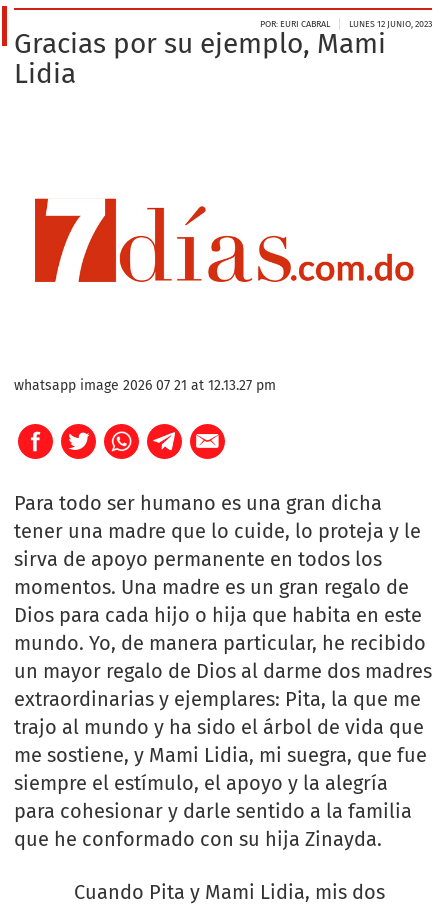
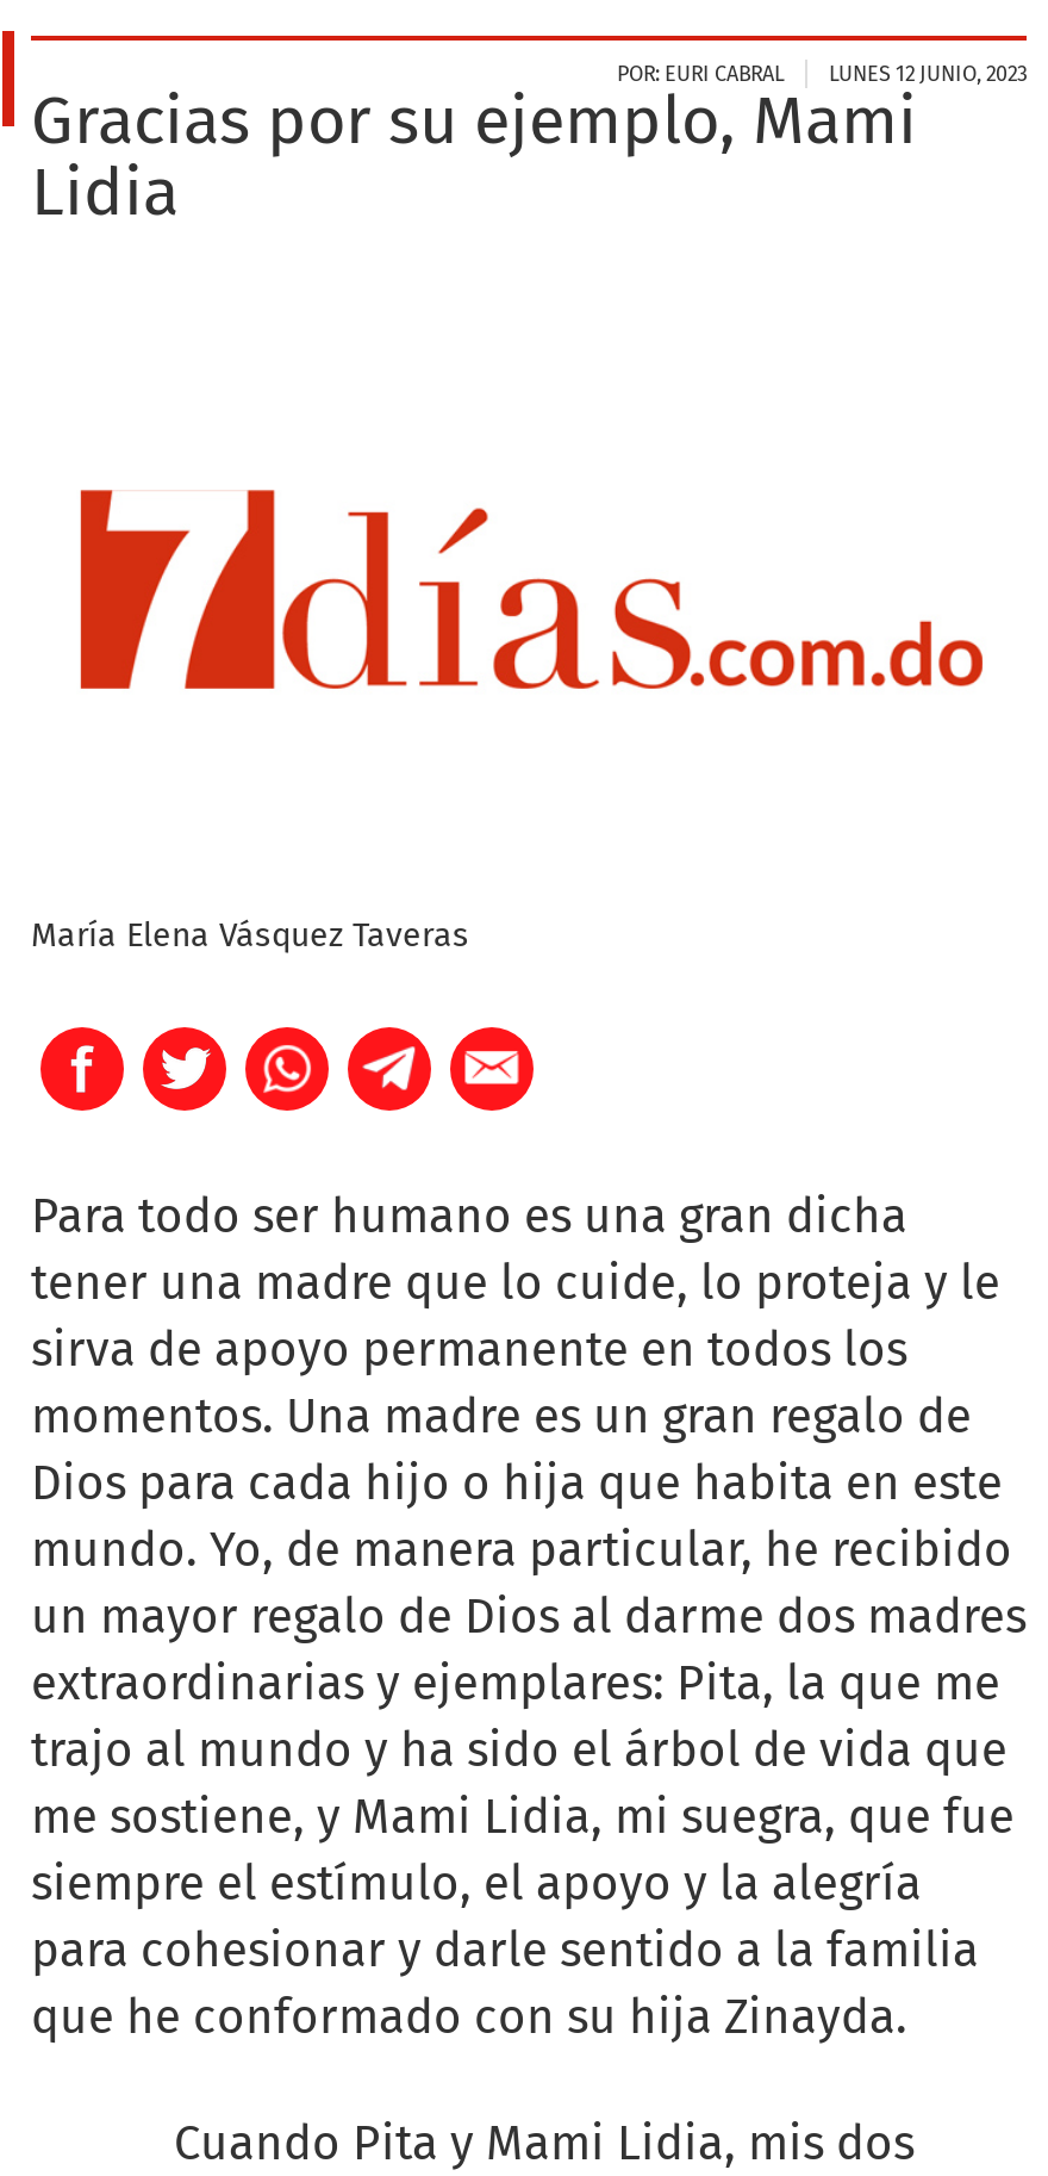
- whatsapp image 2026 07 21 at 12.13.27 pm
+ María Elena Vásquez Taveras
